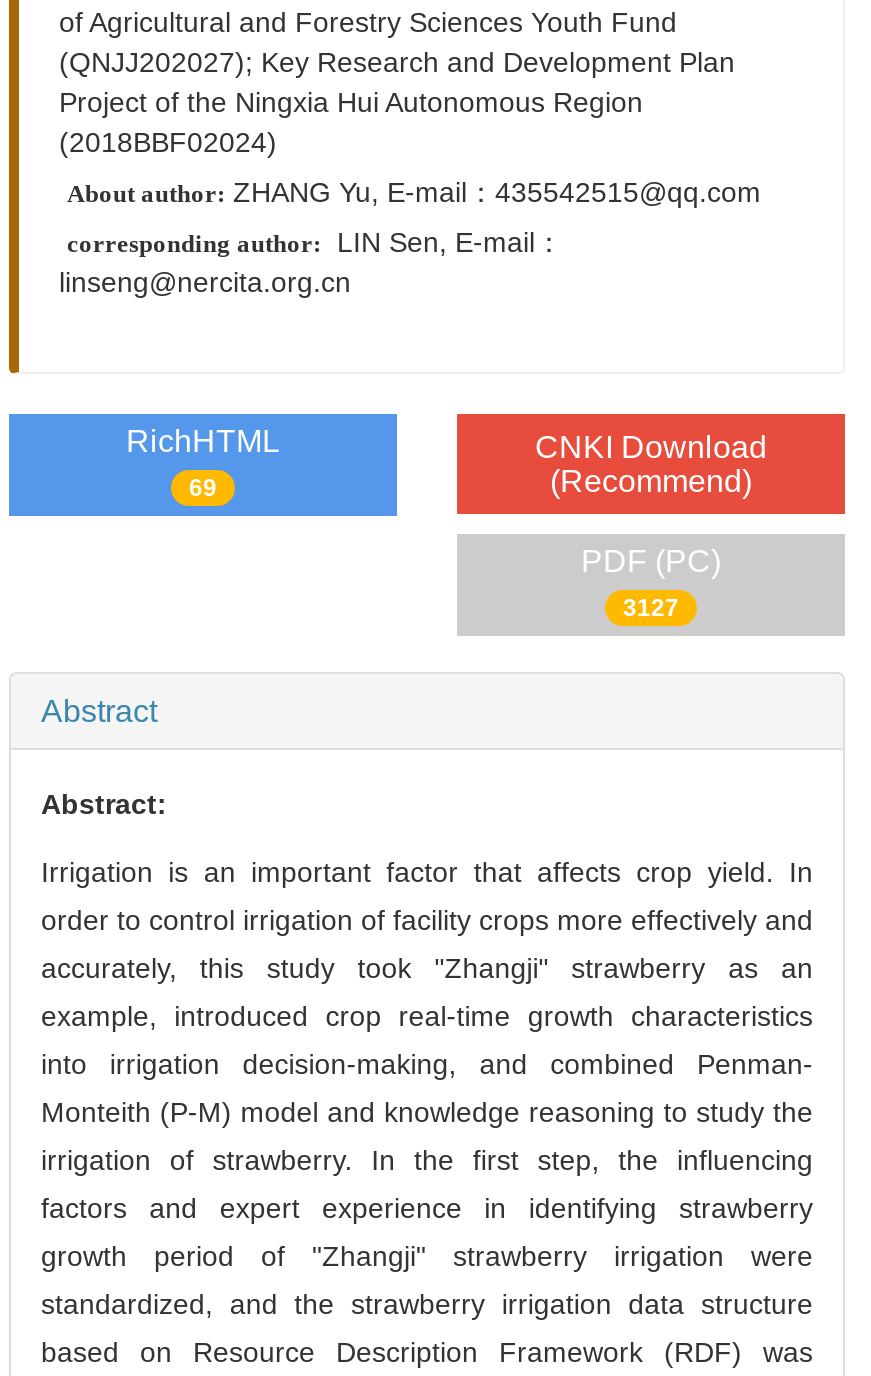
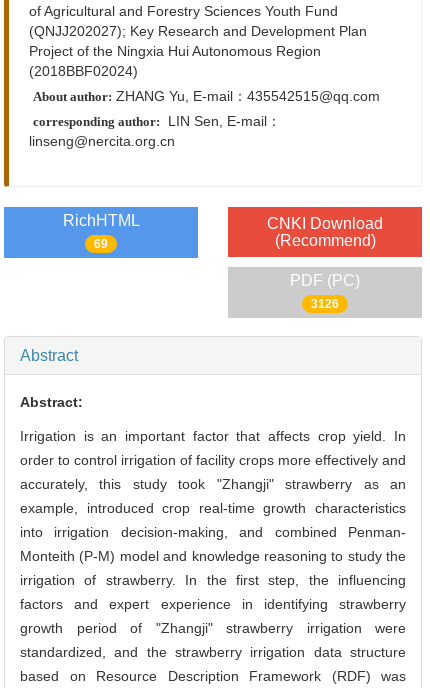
- 3127
+ 3126
